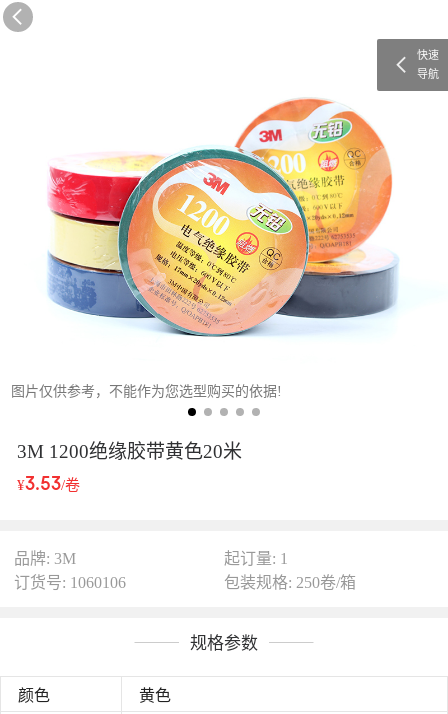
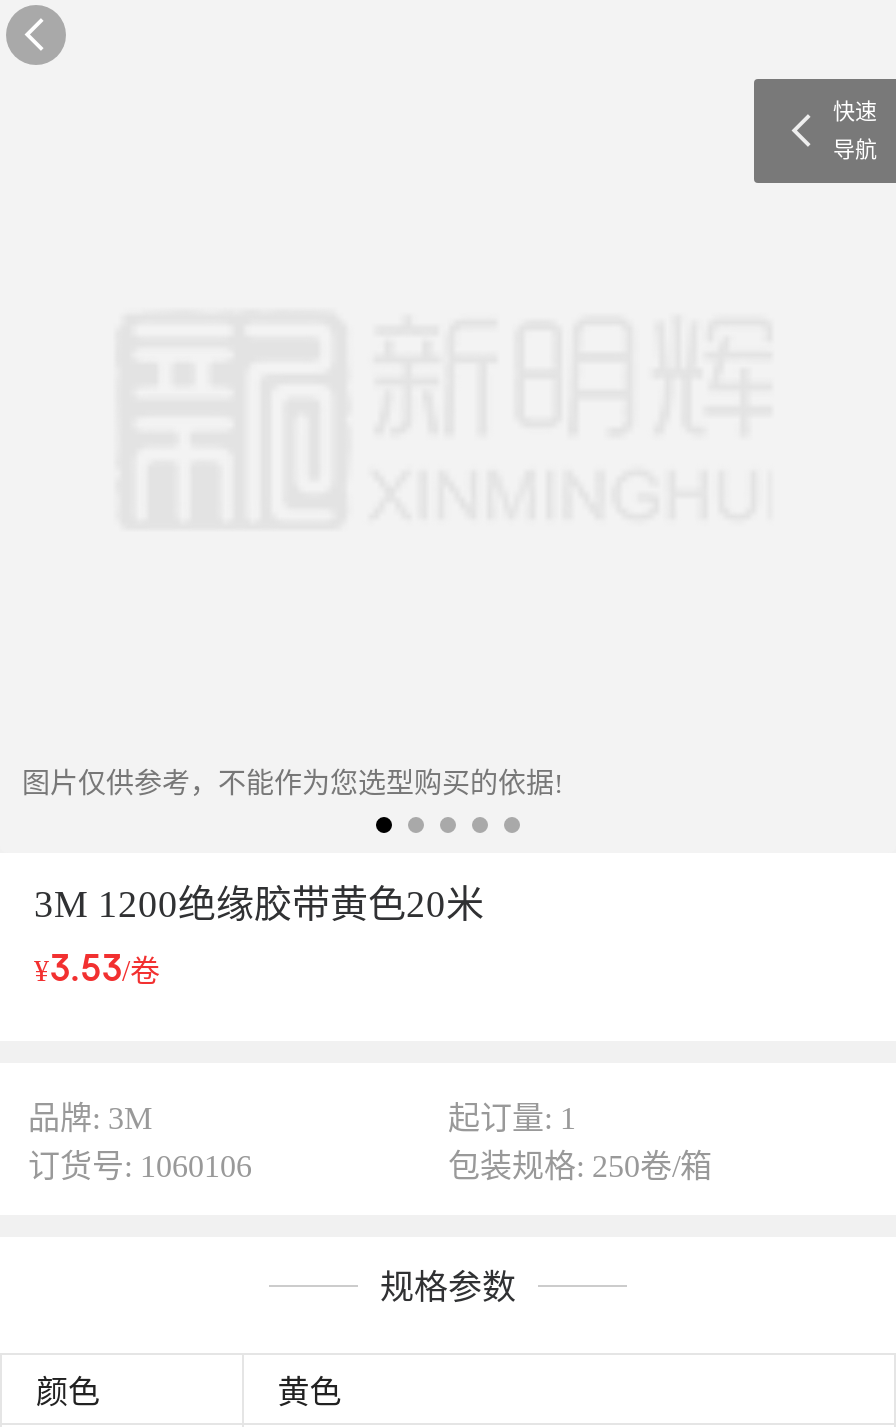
- [image]
